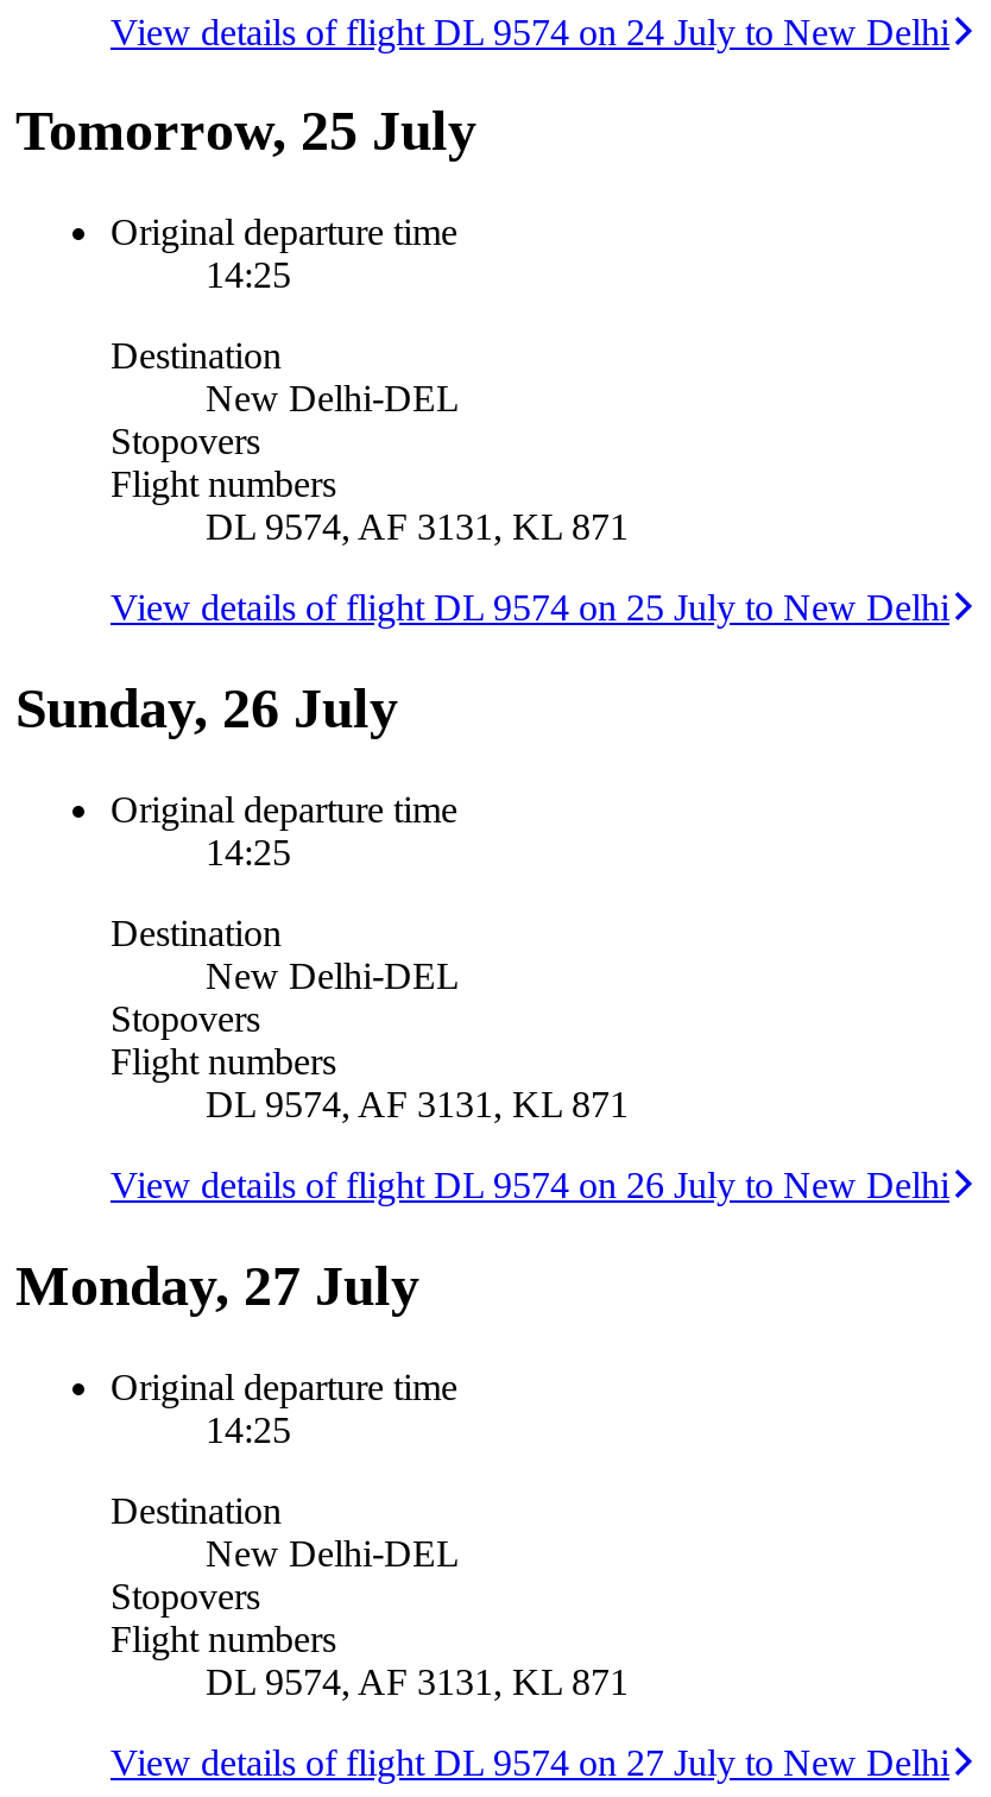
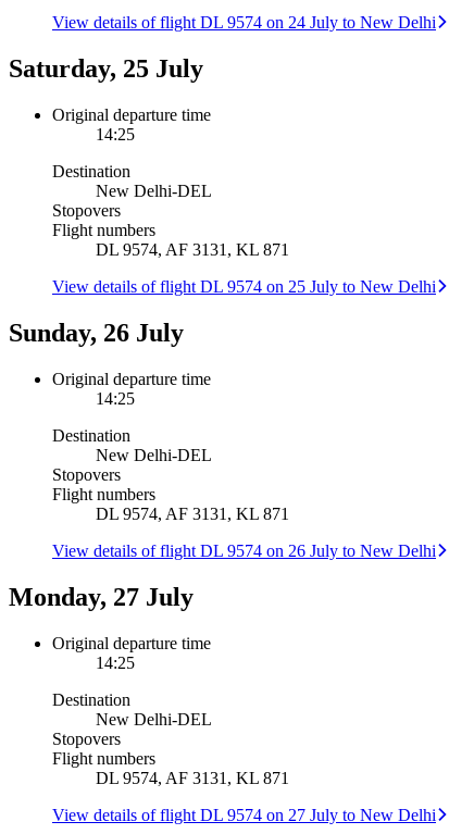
- Tomorrow, 25 July
+ Saturday, 25 July
